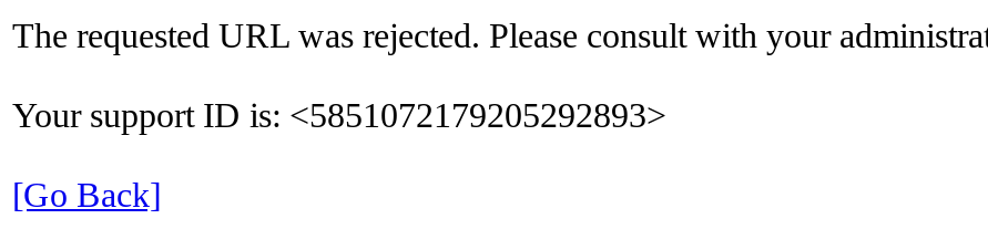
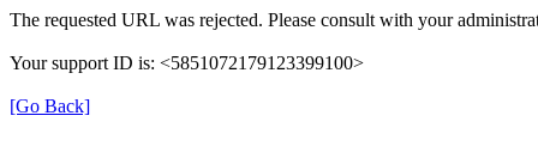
- Your support ID is: <5851072179205292893>
+ Your support ID is: <5851072179123399100>
